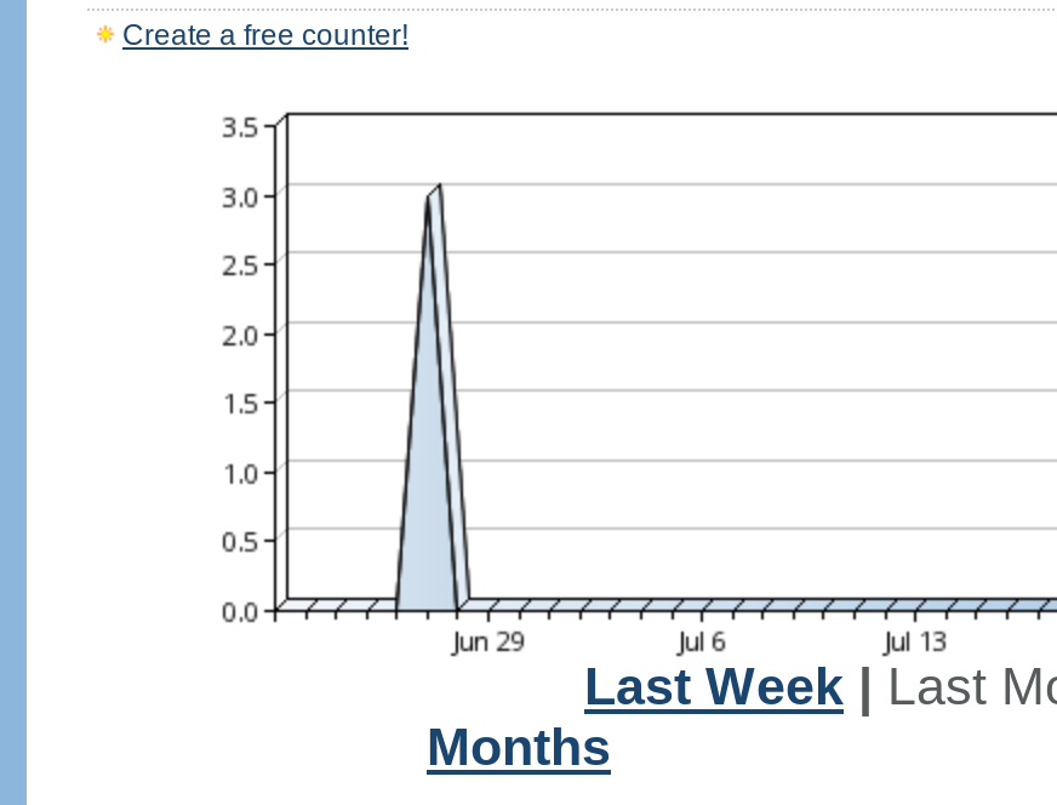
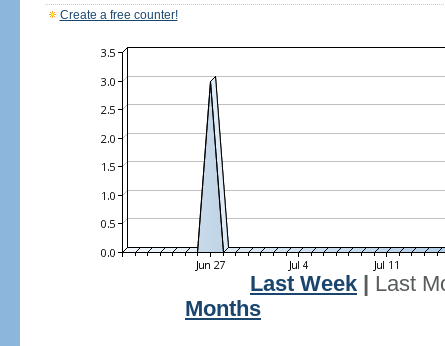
- [image]
+ [image]
